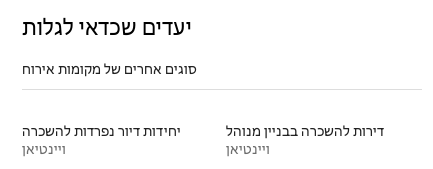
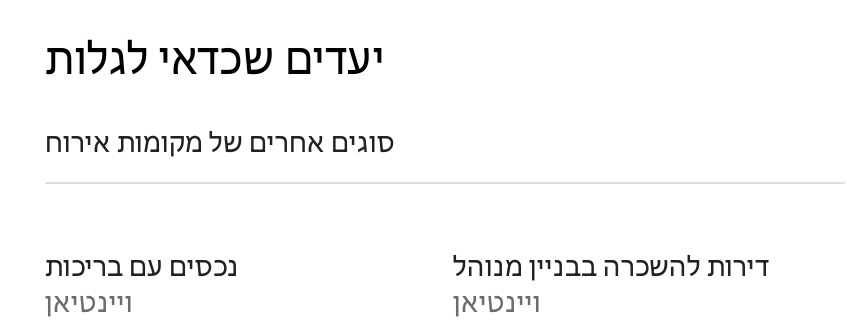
- יחידות דיור נפרדות להשכרה
+ נכסים עם בריכות
